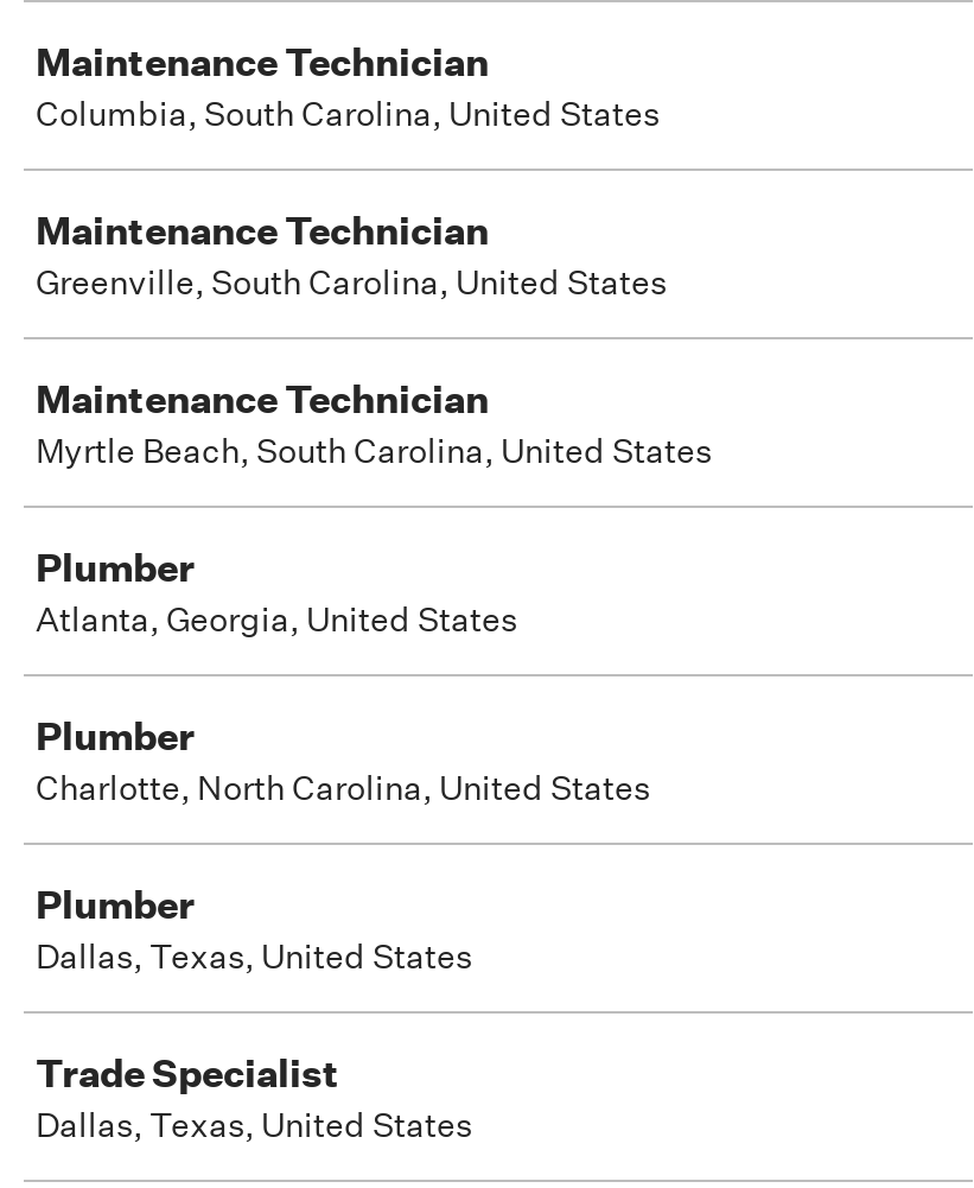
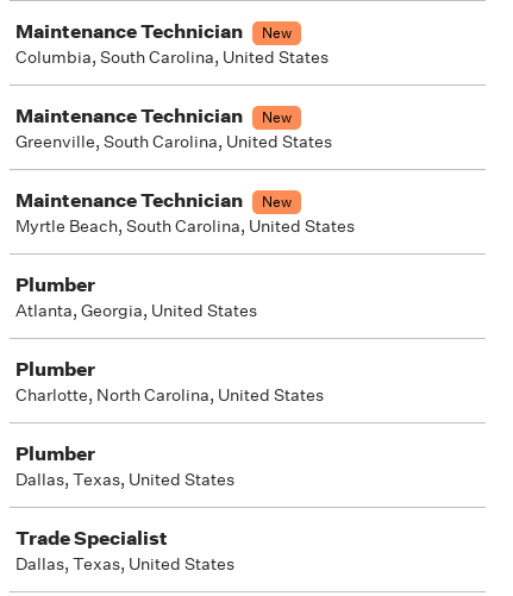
+ New

+ New

+ New
